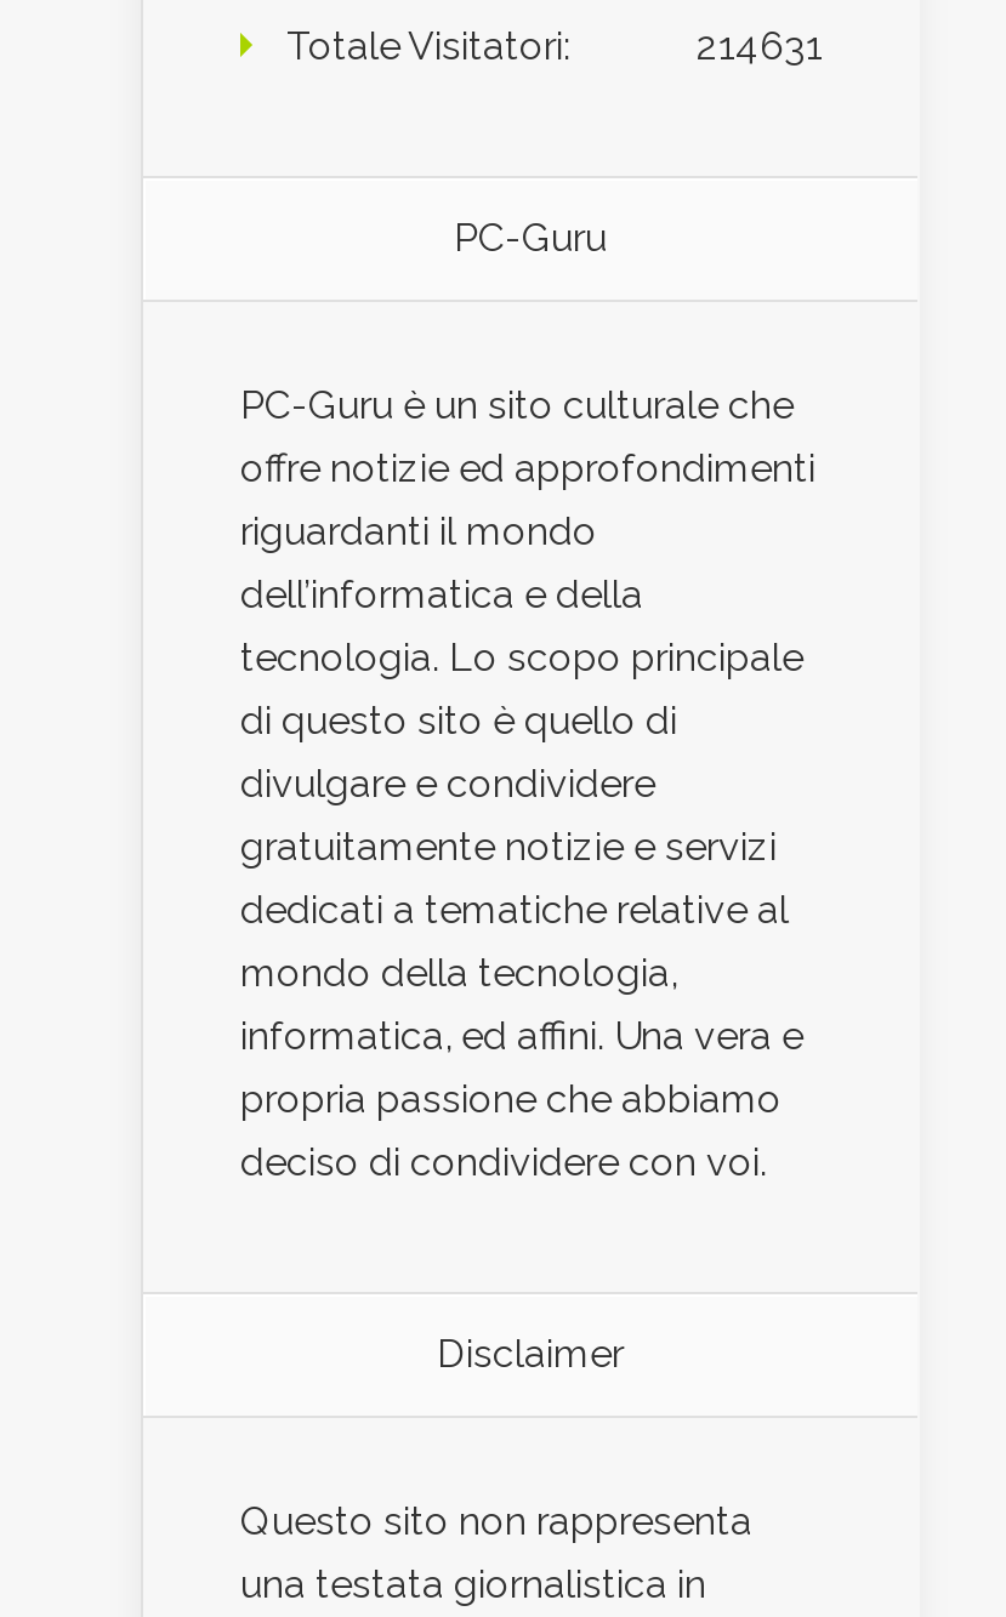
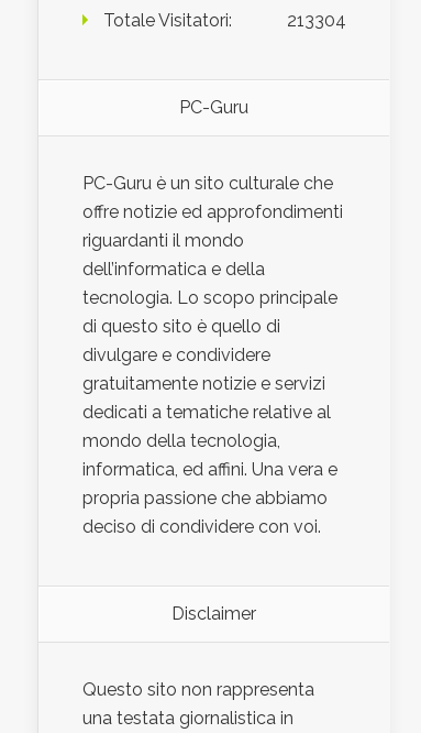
- 214631
+ 213304
